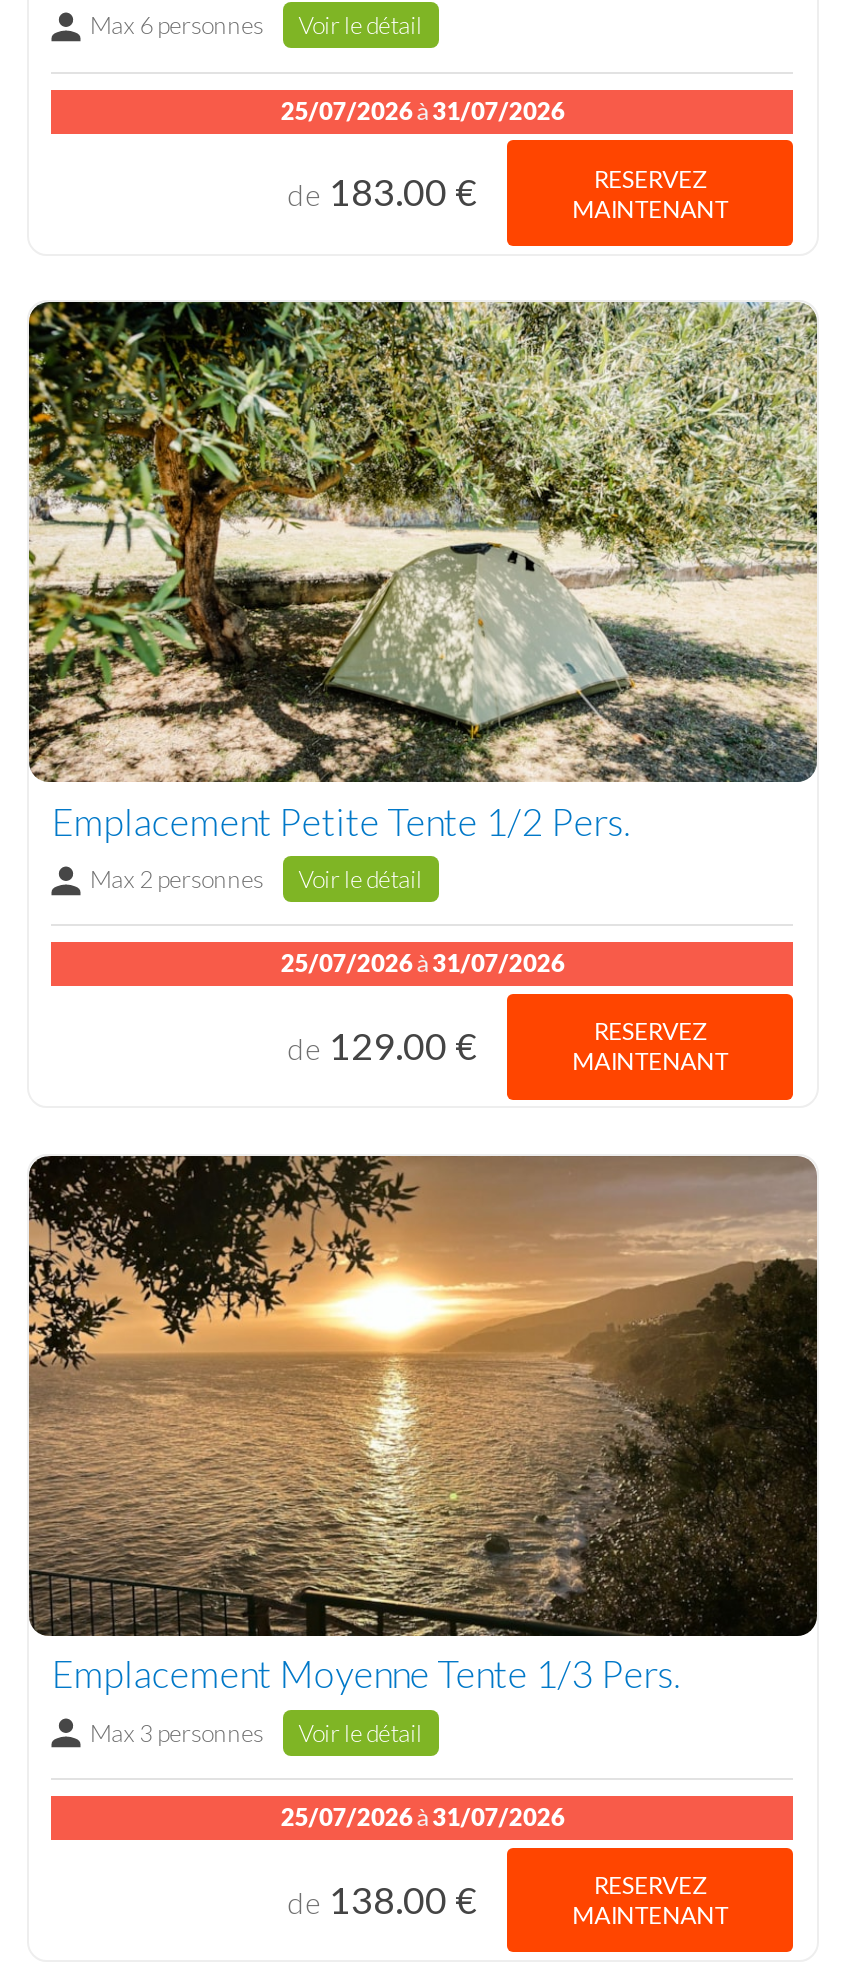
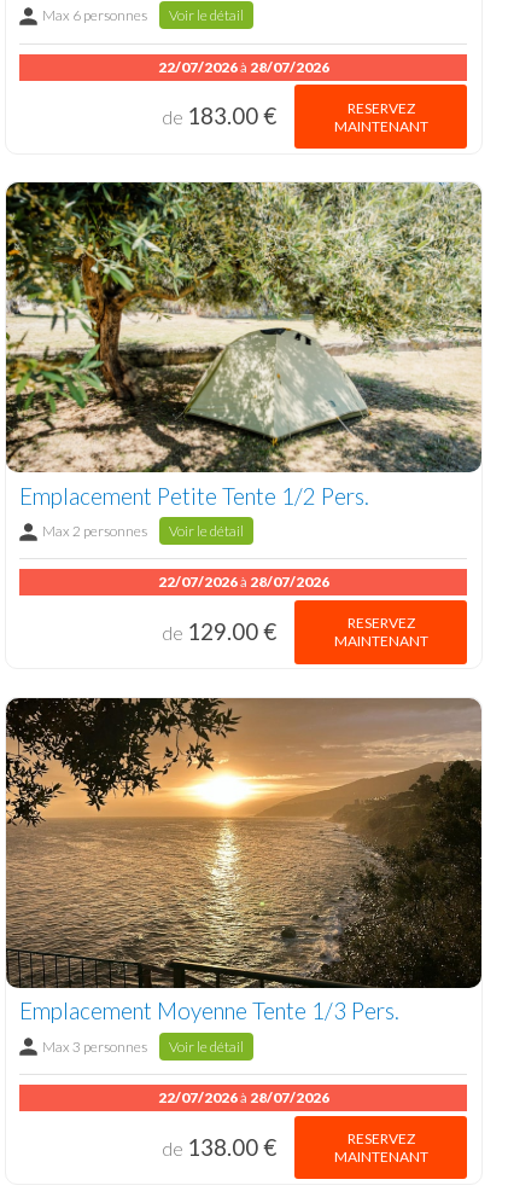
- 25/07/2026à31/07/2026
+ 22/07/2026à28/07/2026

- 25/07/2026à31/07/2026
+ 22/07/2026à28/07/2026

- 25/07/2026à31/07/2026
+ 22/07/2026à28/07/2026
